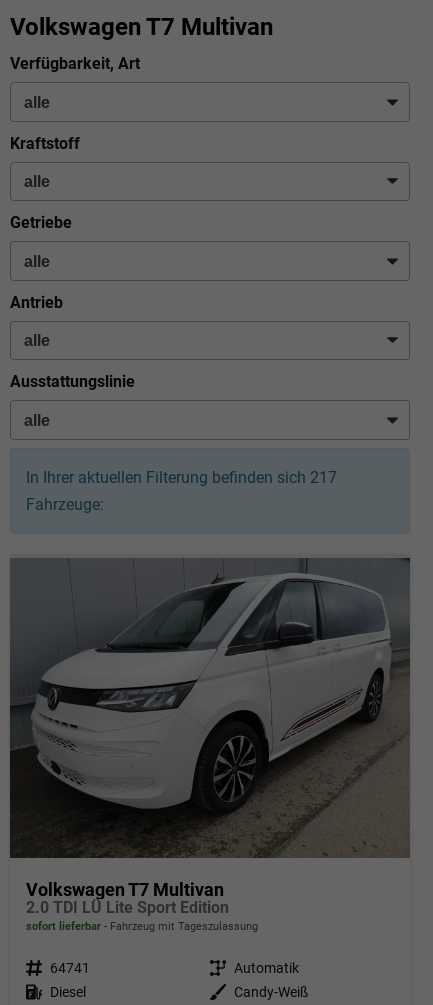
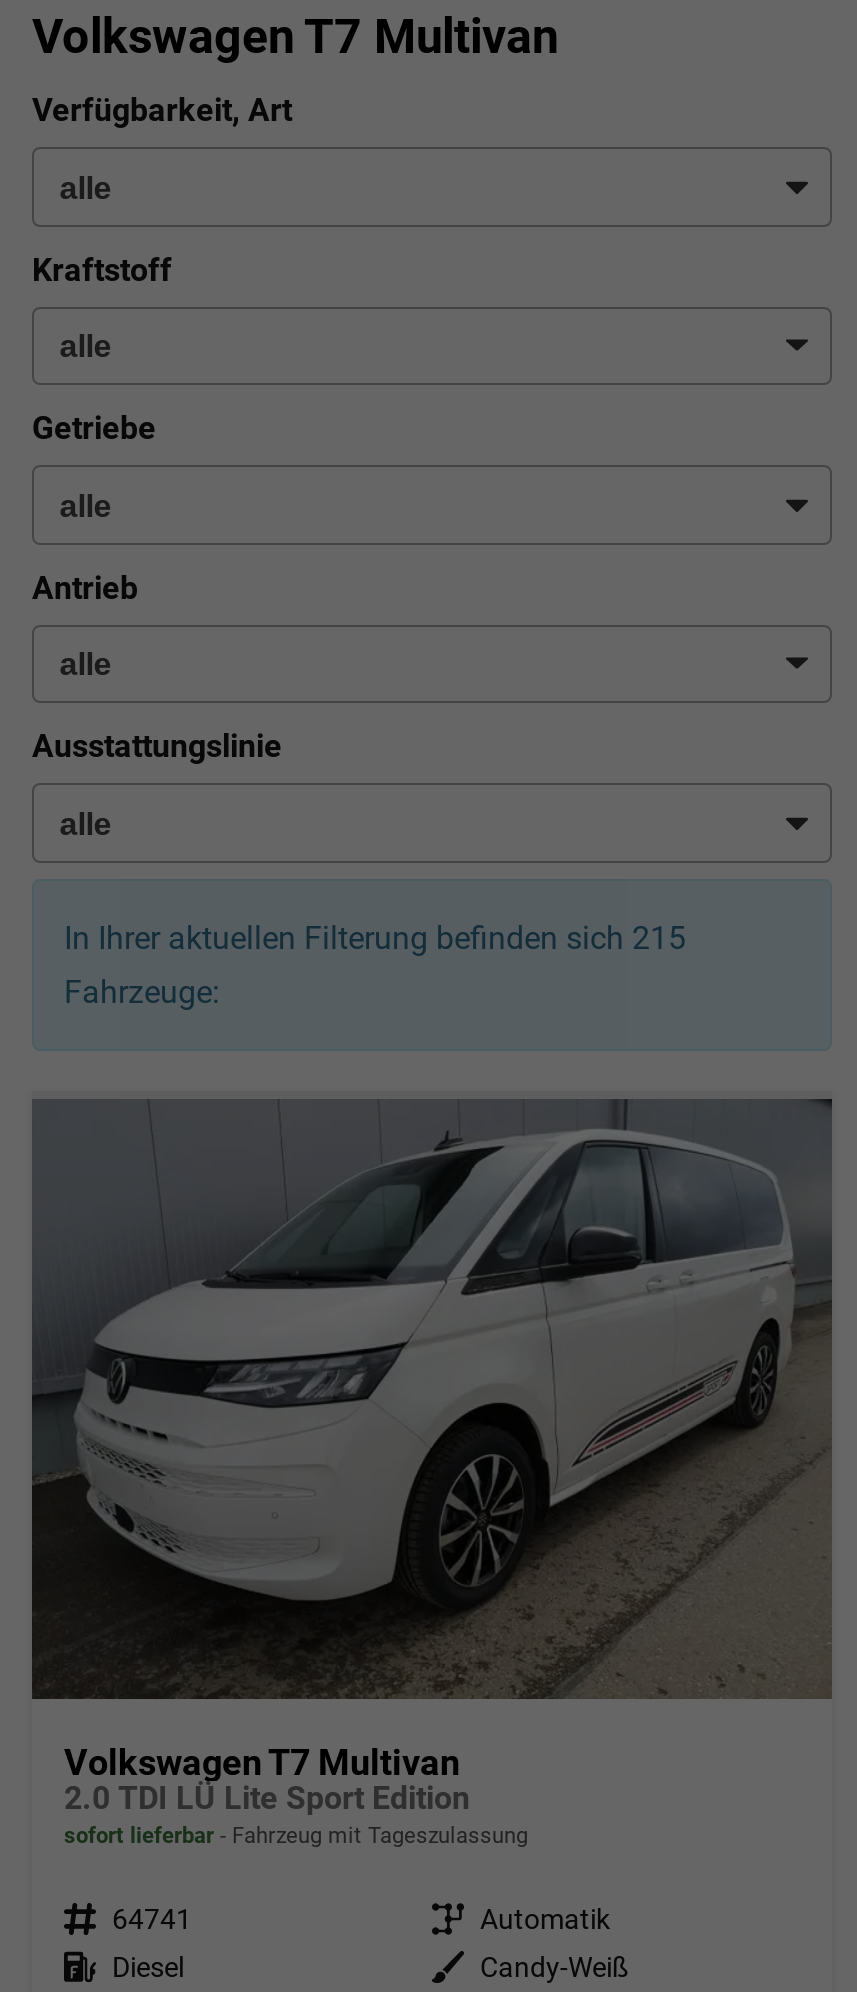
- In Ihrer aktuellen Filterung befinden sich 217
+ In Ihrer aktuellen Filterung befinden sich 215
